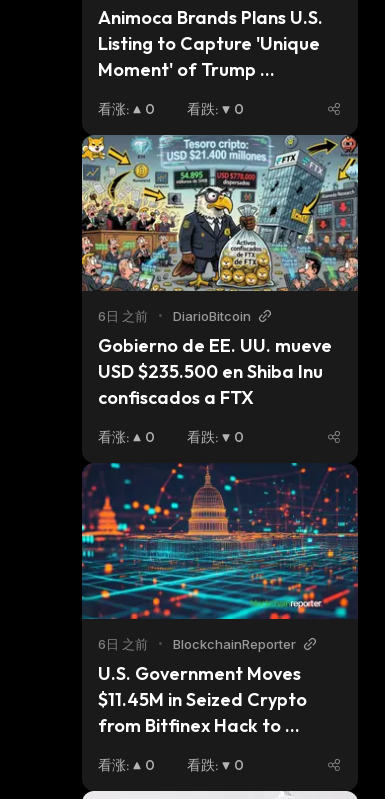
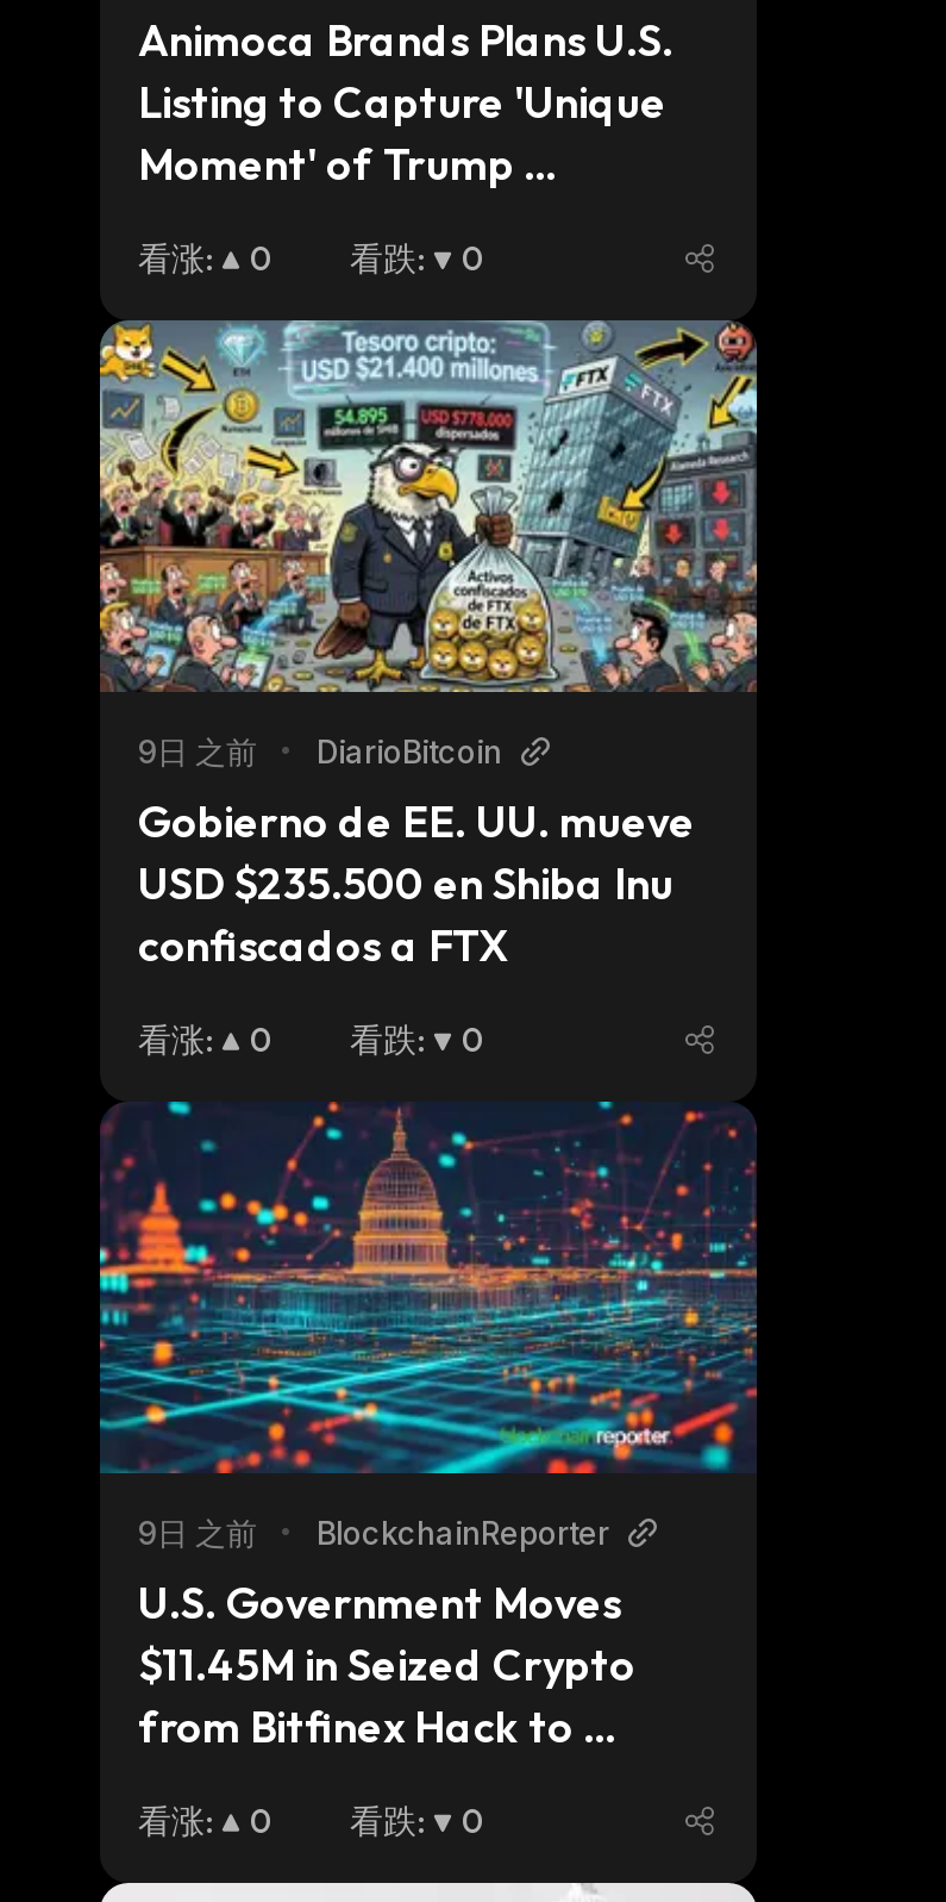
- 6日 之前
+ 9日 之前

- 6日 之前
+ 9日 之前
